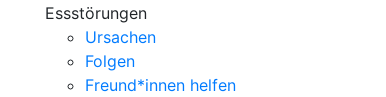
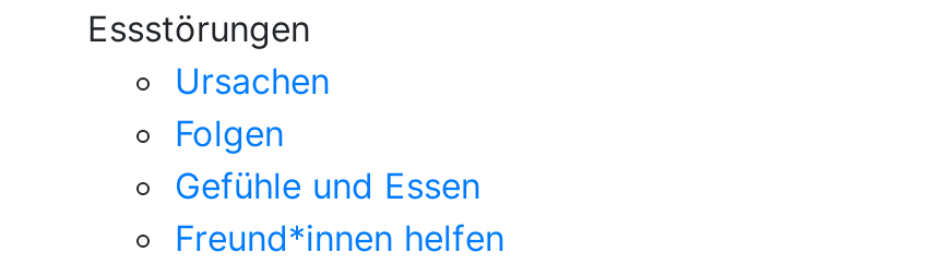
+ Gefühle und Essen
